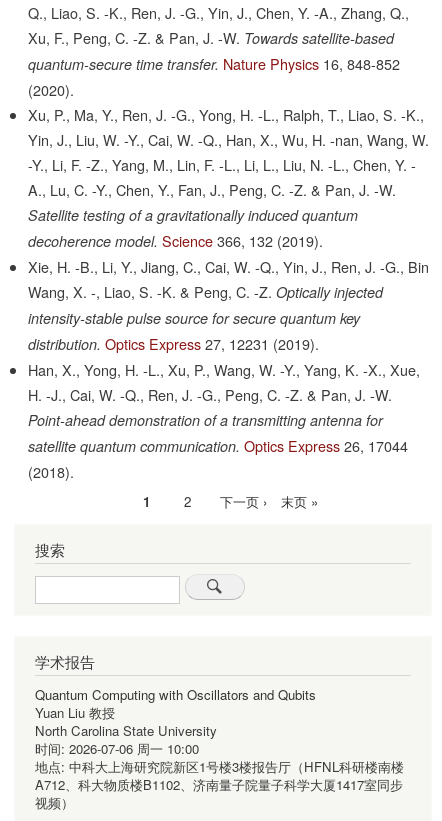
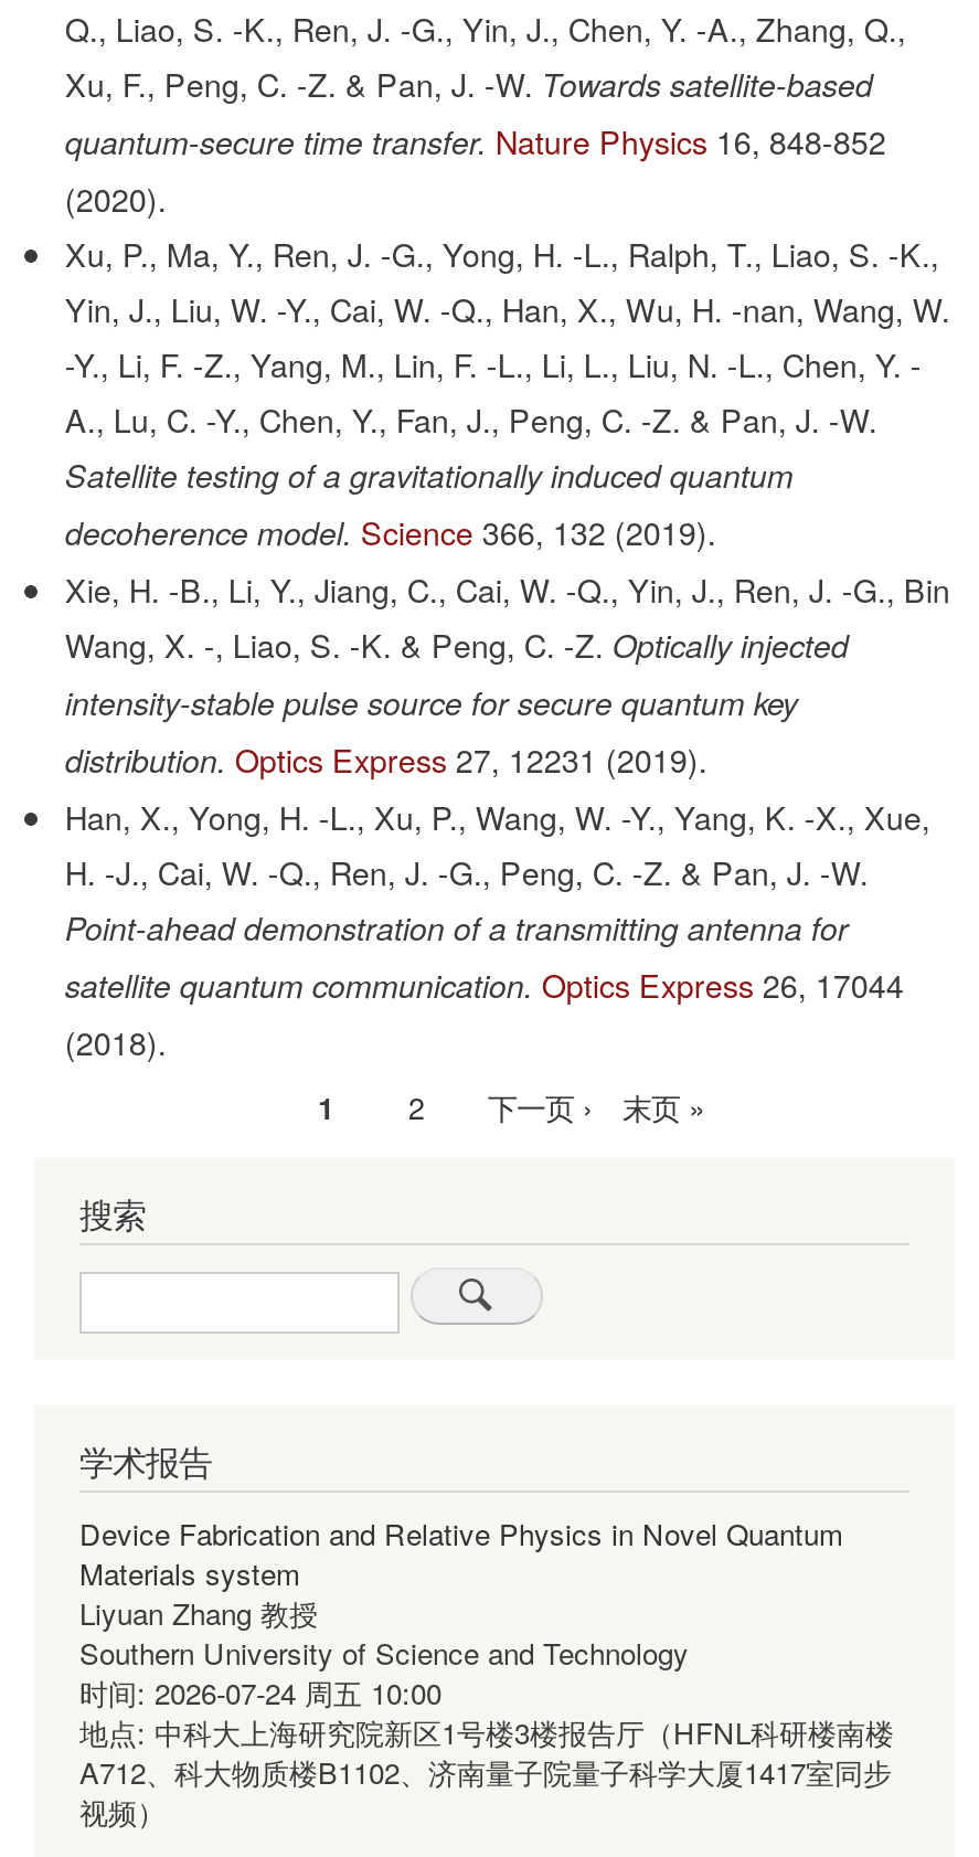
- Quantum Computing with Oscillators and Qubits
- Yuan Liu 教授
- North Carolina State University
- 时间: 2026-07-06 周一 10:00
+ Device Fabrication and Relative Physics in Novel Quantum
+ Materials system
+ Liyuan Zhang 教授
+ Southern University of Science and Technology
+ 时间: 2026-07-24 周五 10:00
